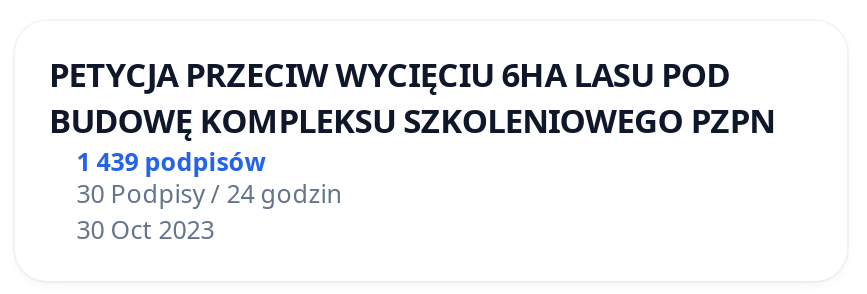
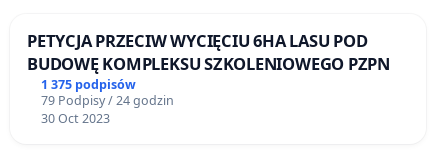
- 1 439 podpisów
+ 1 375 podpisów

- 30 Podpisy / 24 godzin
+ 79 Podpisy / 24 godzin
